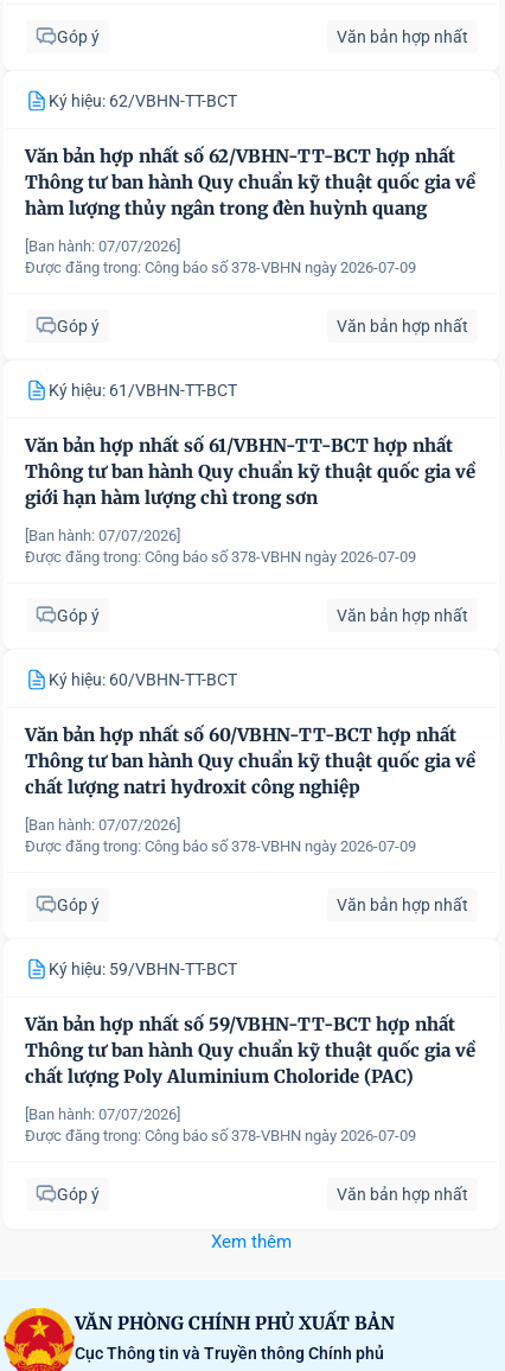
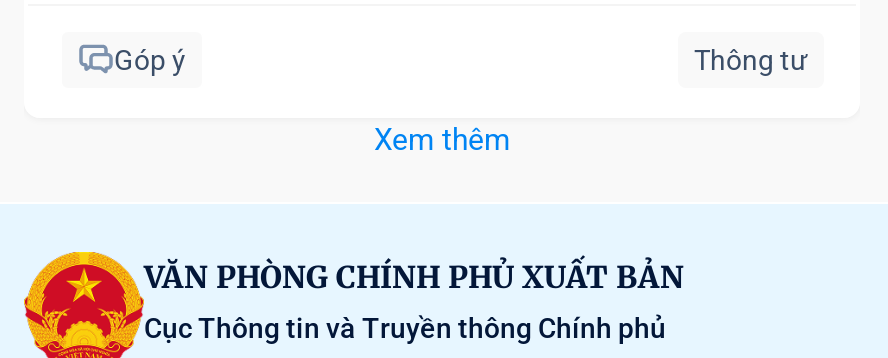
- Văn bản hợp nhất
- Ký hiệu: 62/VBHN-TT-BCT
- Văn bản hợp nhất số 62/VBHN-TT-BCT hợp nhất
- Thông tư ban hành Quy chuẩn kỹ thuật quốc gia về
- hàm lượng thủy ngân trong đèn huỳnh quang
- [Ban hành: 07/07/2026]
- Được đăng trong: Công báo số 378-VBHN ngày 2026-07-09
- Góp ý
- Văn bản hợp nhất
- Ký hiệu: 61/VBHN-TT-BCT
- Văn bản hợp nhất số 61/VBHN-TT-BCT hợp nhất
- Thông tư ban hành Quy chuẩn kỹ thuật quốc gia về
- giới hạn hàm lượng chì trong sơn
- [Ban hành: 07/07/2026]
- Được đăng trong: Công báo số 378-VBHN ngày 2026-07-09
- Góp ý
- Văn bản hợp nhất
- Ký hiệu: 60/VBHN-TT-BCT
- Văn bản hợp nhất số 60/VBHN-TT-BCT hợp nhất
- Thông tư ban hành Quy chuẩn kỹ thuật quốc gia về
- chất lượng natri hydroxit công nghiệp
- [Ban hành: 07/07/2026]
- Được đăng trong: Công báo số 378-VBHN ngày 2026-07-09
- Góp ý
- Văn bản hợp nhất
- Ký hiệu: 59/VBHN-TT-BCT
- Văn bản hợp nhất số 59/VBHN-TT-BCT hợp nhất
- Thông tư ban hành Quy chuẩn kỹ thuật quốc gia về
- chất lượng Poly Aluminium Choloride (PAC)
- [Ban hành: 07/07/2026]
- Được đăng trong: Công báo số 378-VBHN ngày 2026-07-09
- Góp ý
- Văn bản hợp nhất
+ Thông tư
